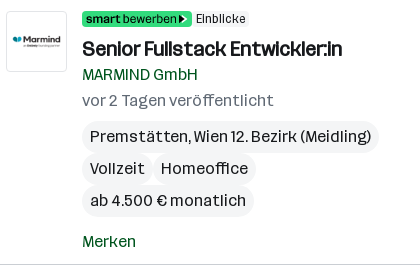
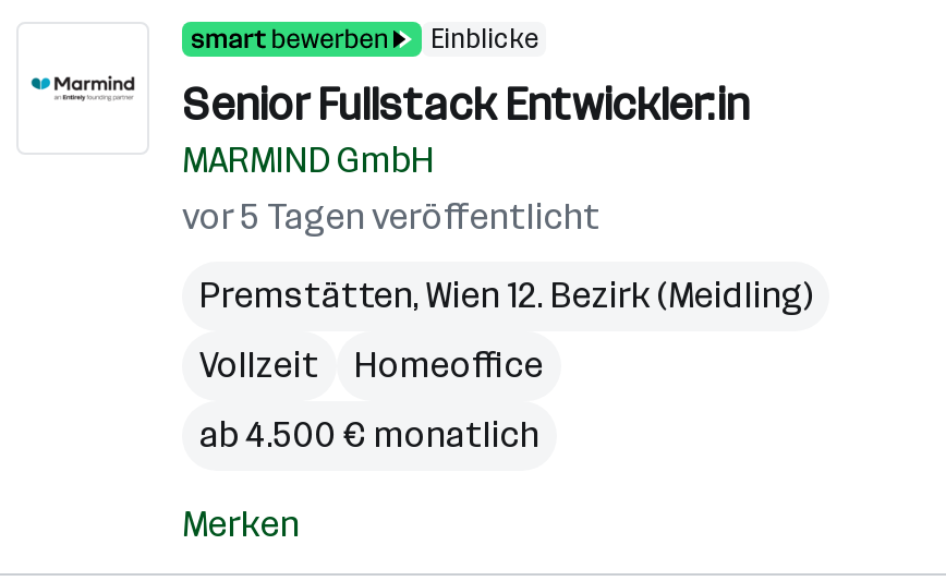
- vor 2 Tagen veröffentlicht
+ vor 5 Tagen veröffentlicht
